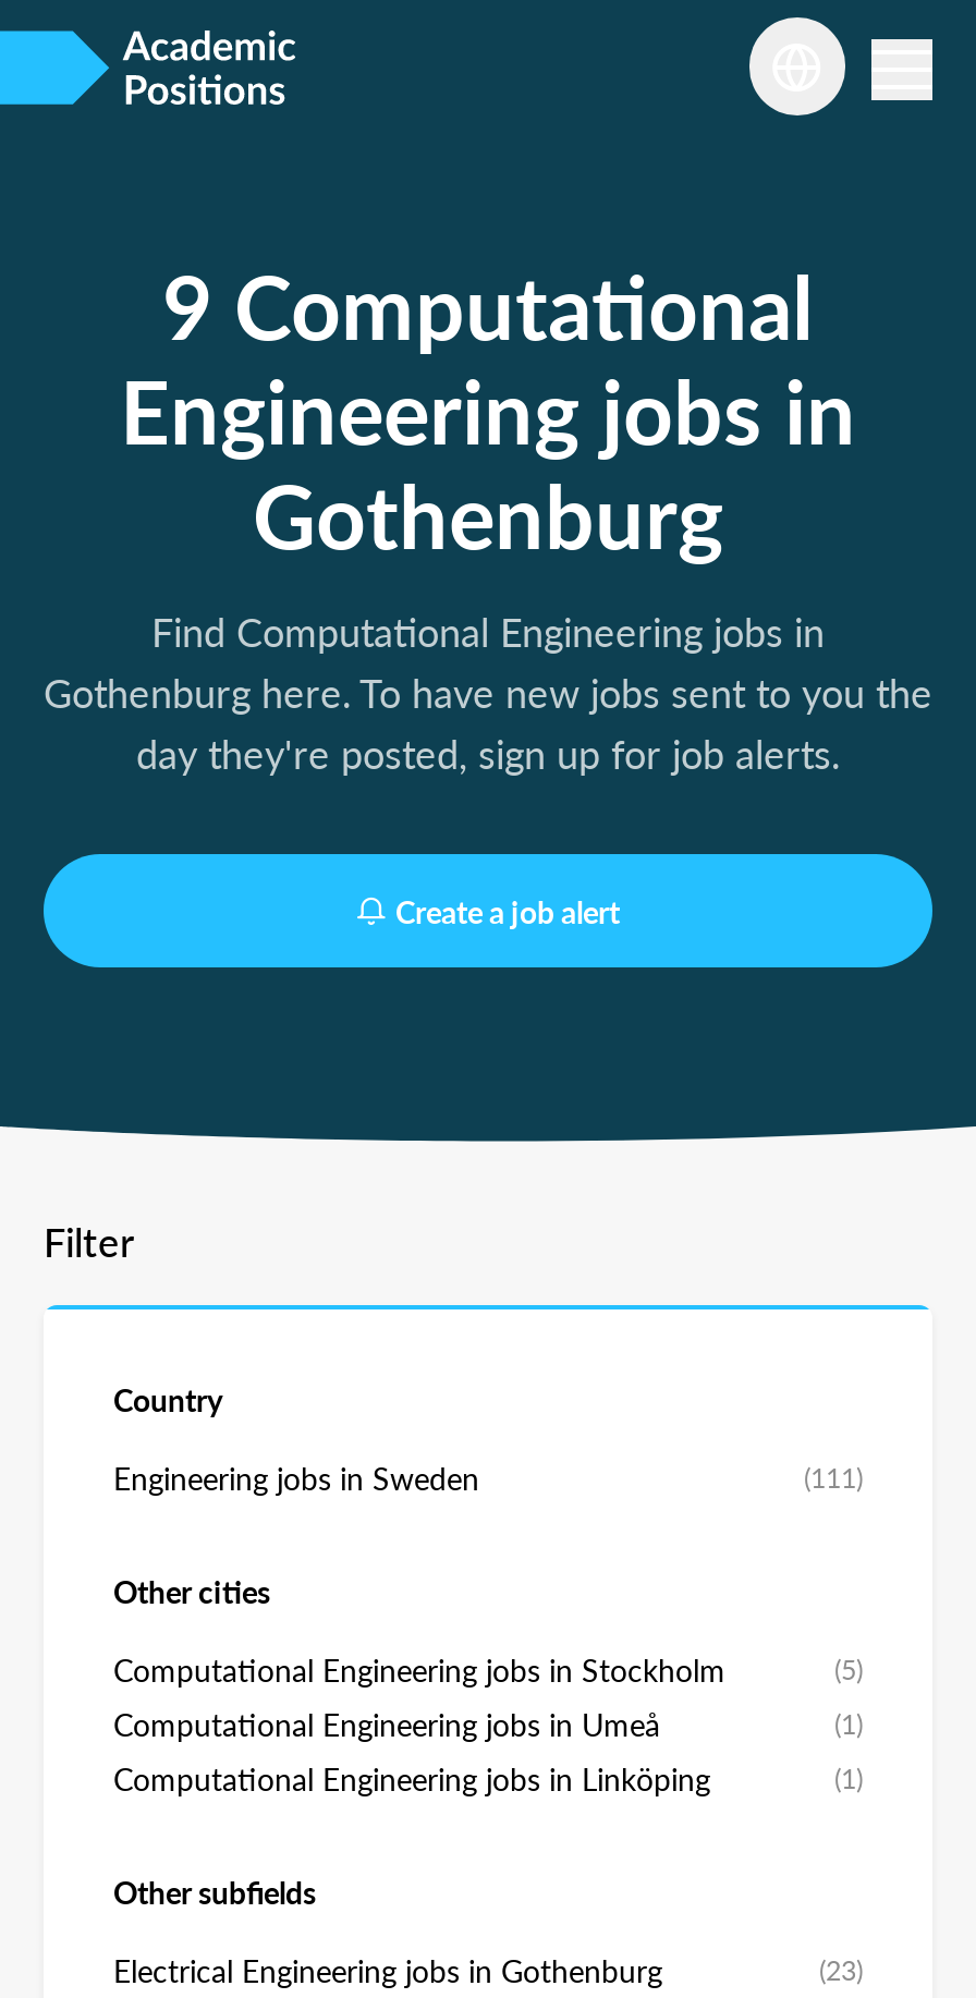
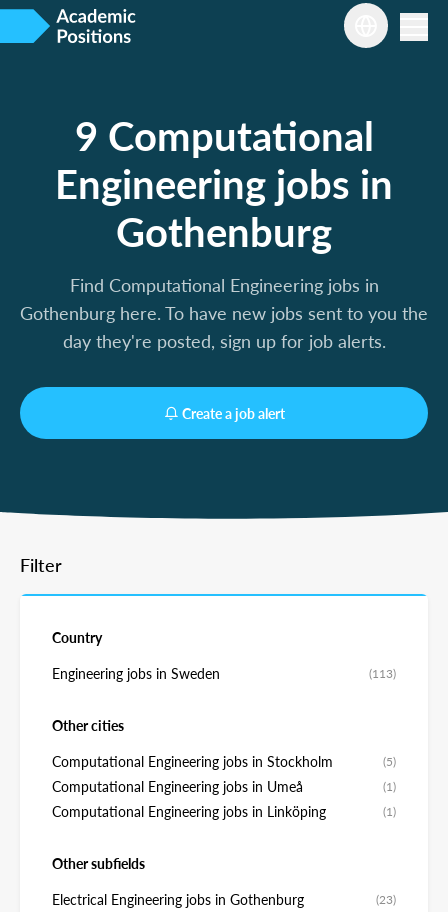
- (111)
+ (113)
